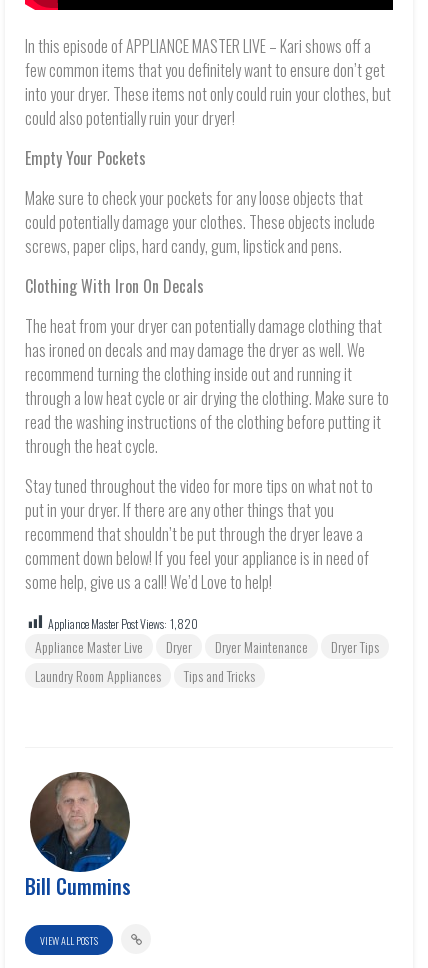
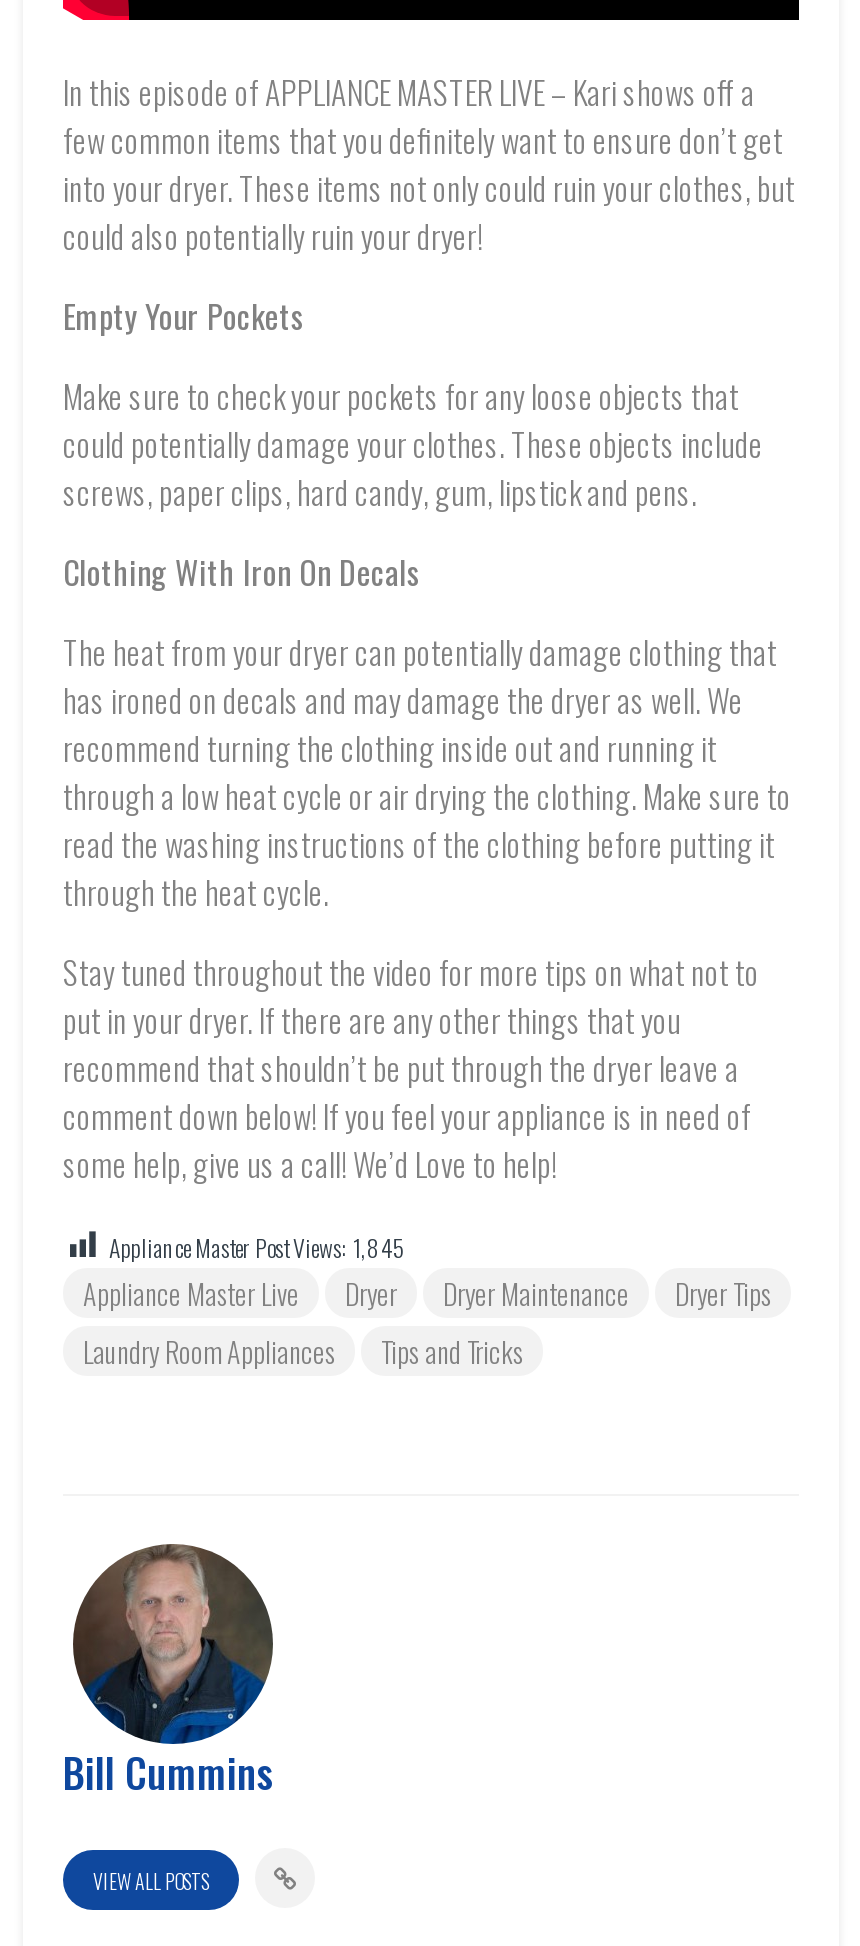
- Appliance Master Post Views: 1,820
+ Appliance Master Post Views: 1,845
